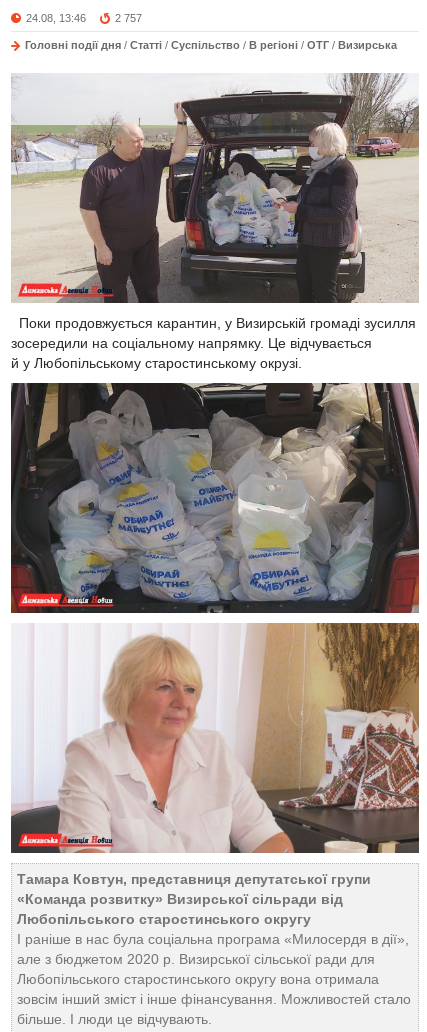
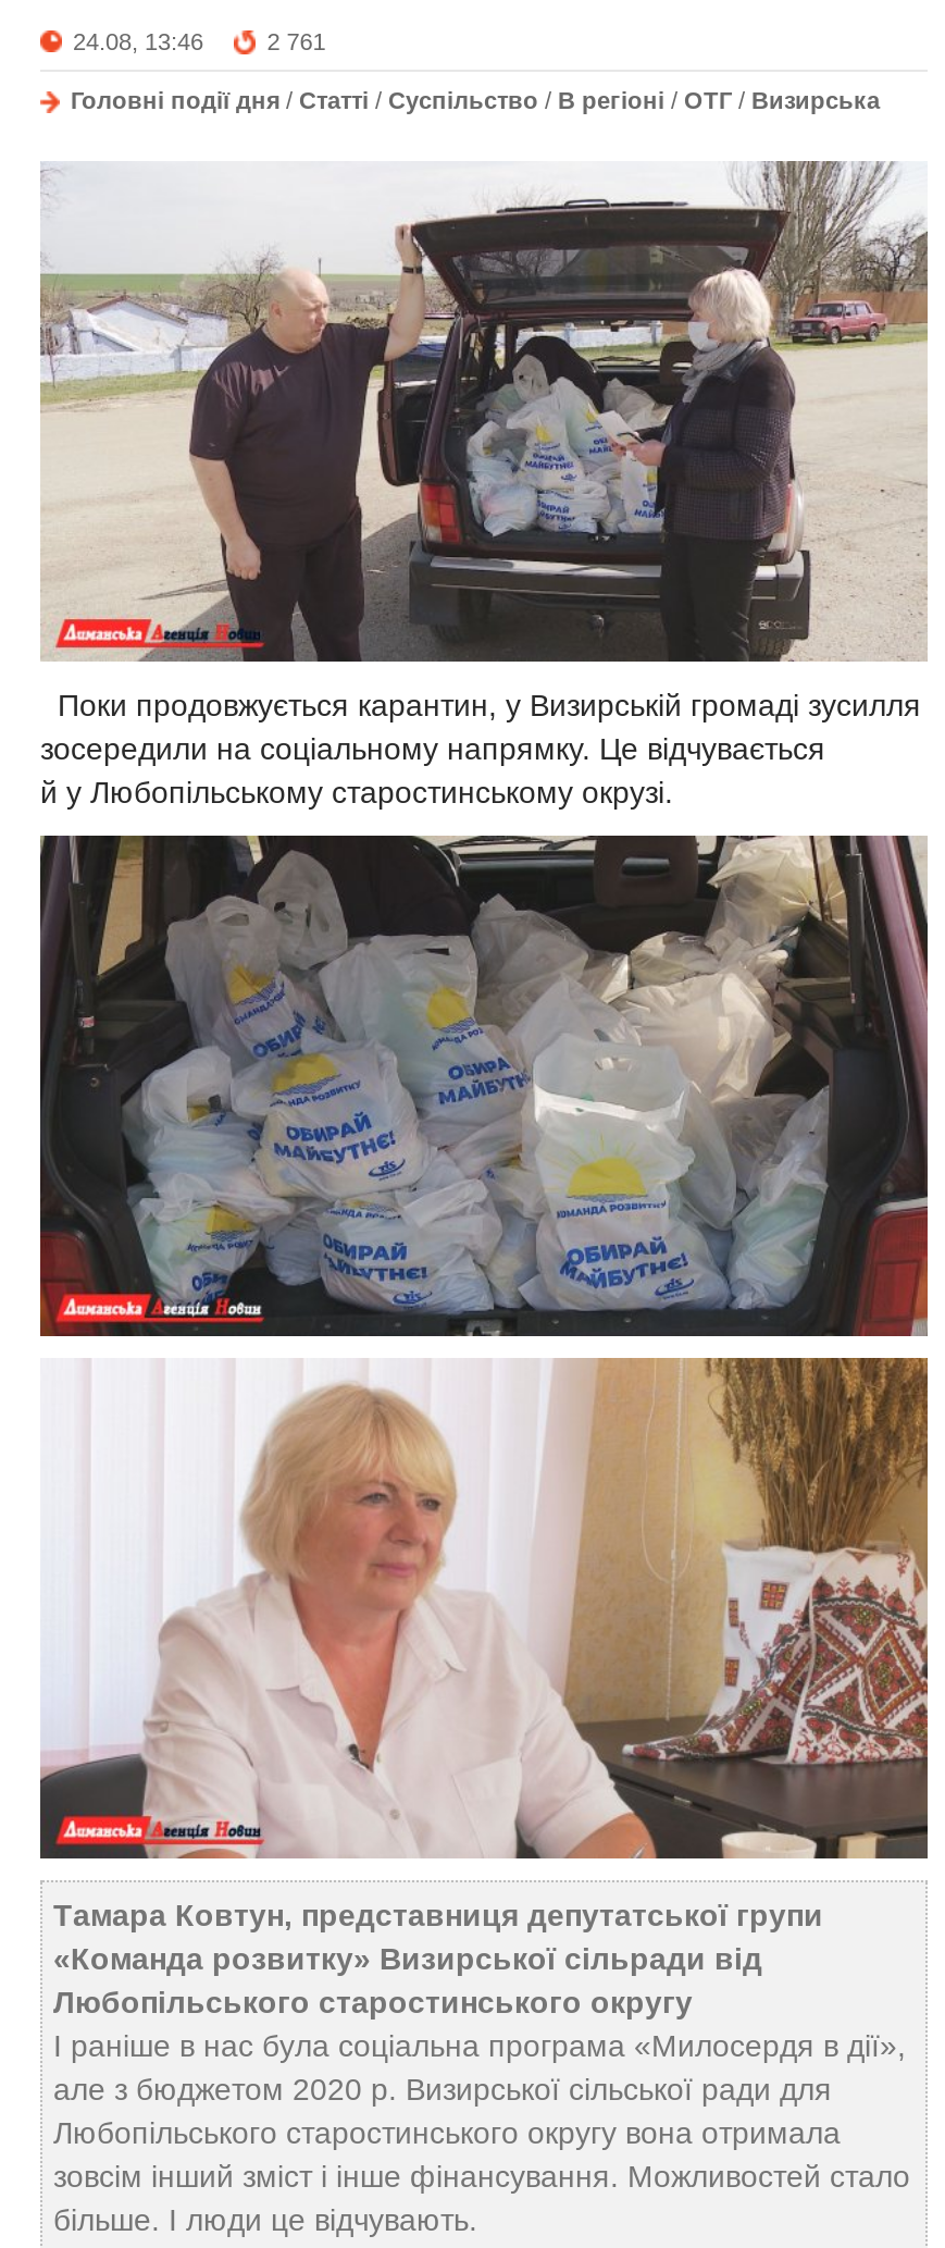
- 2 757
+ 2 761
